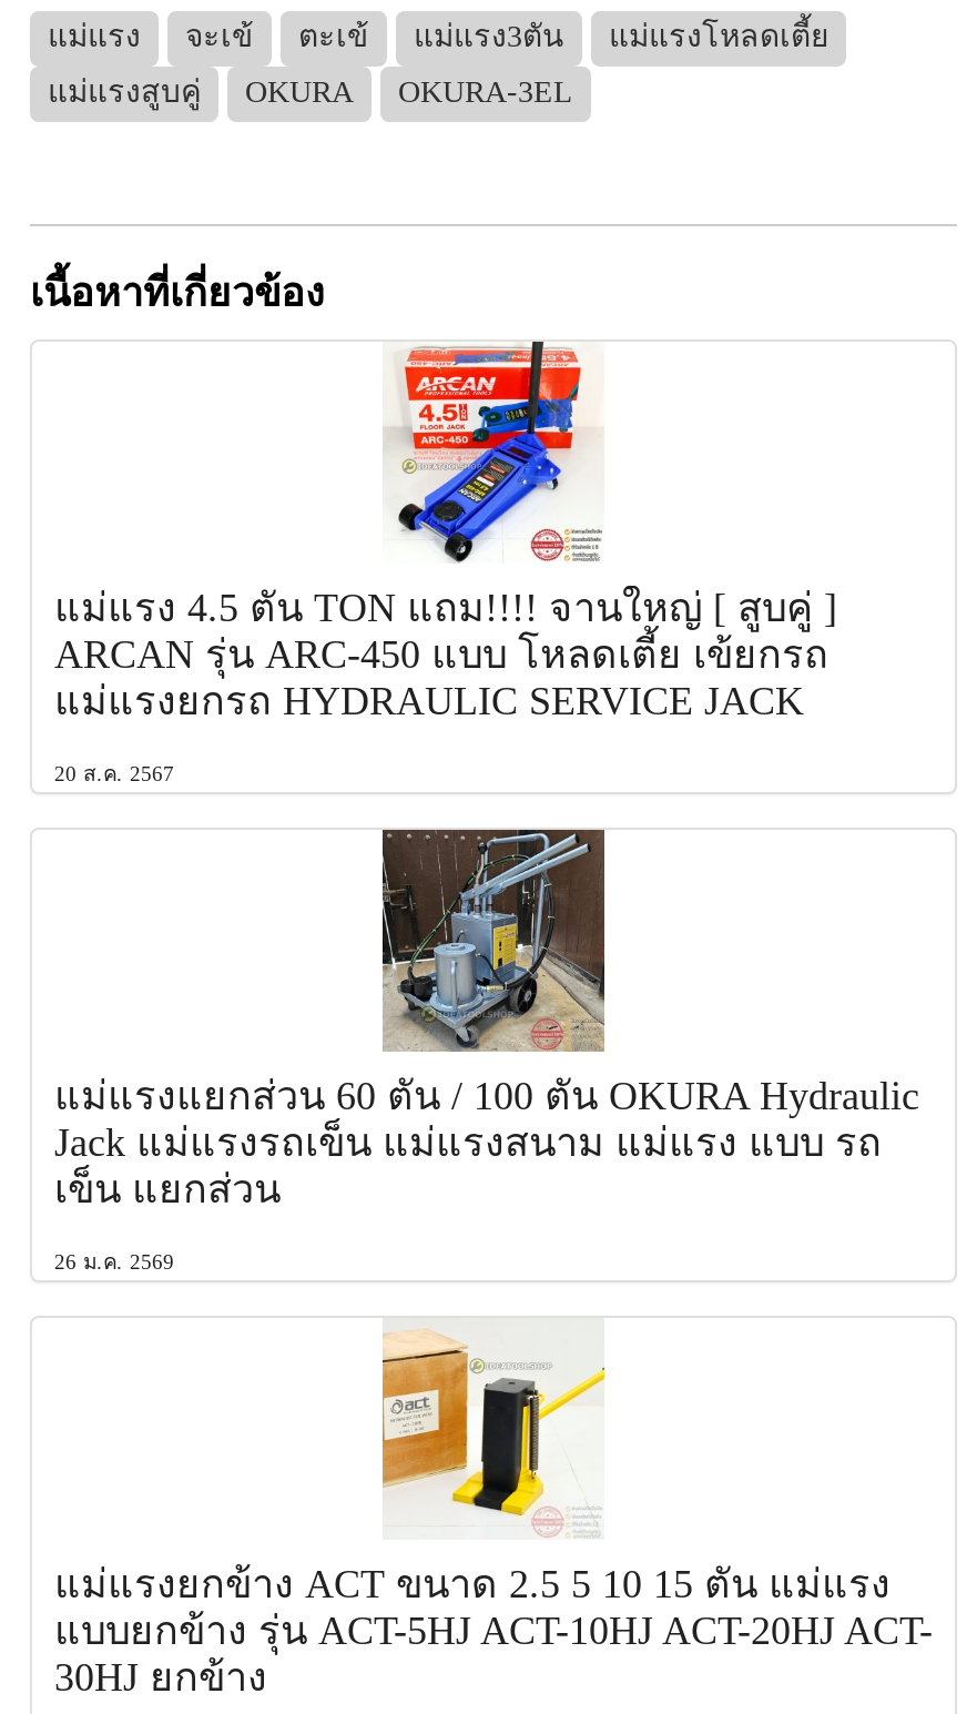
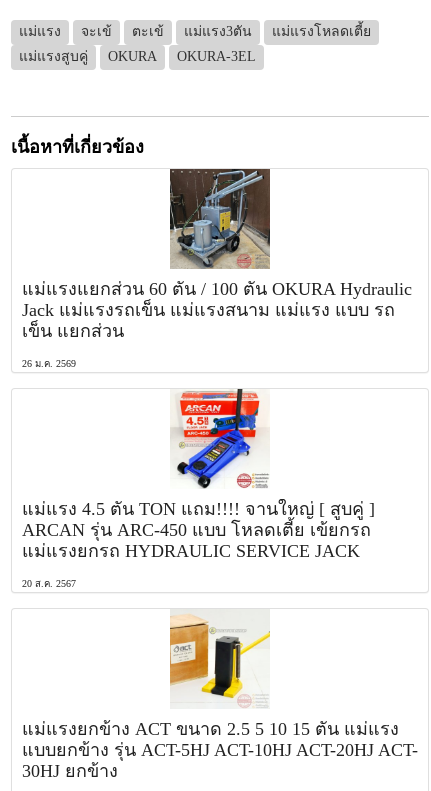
moved down: [image] | แม่แรง 4.5 ตัน TON แถม!!!! จานใหญ่ [ สูบคู่ ] | ARCAN รุ่น ARC-450 แบบ โหลดเตี้ย เข้ยกรถ | แม่แรงยกรถ HYDRAULIC SERVICE JACK | 20 ส.ค. 2567

moved up: [image] | แม่แรงแยกส่วน 60 ตัน / 100 ตัน OKURA Hydraulic | Jack แม่แรงรถเข็น แม่แรงสนาม แม่แรง แบบ รถ | เข็น แยกส่วน | 26 ม.ค. 2569
